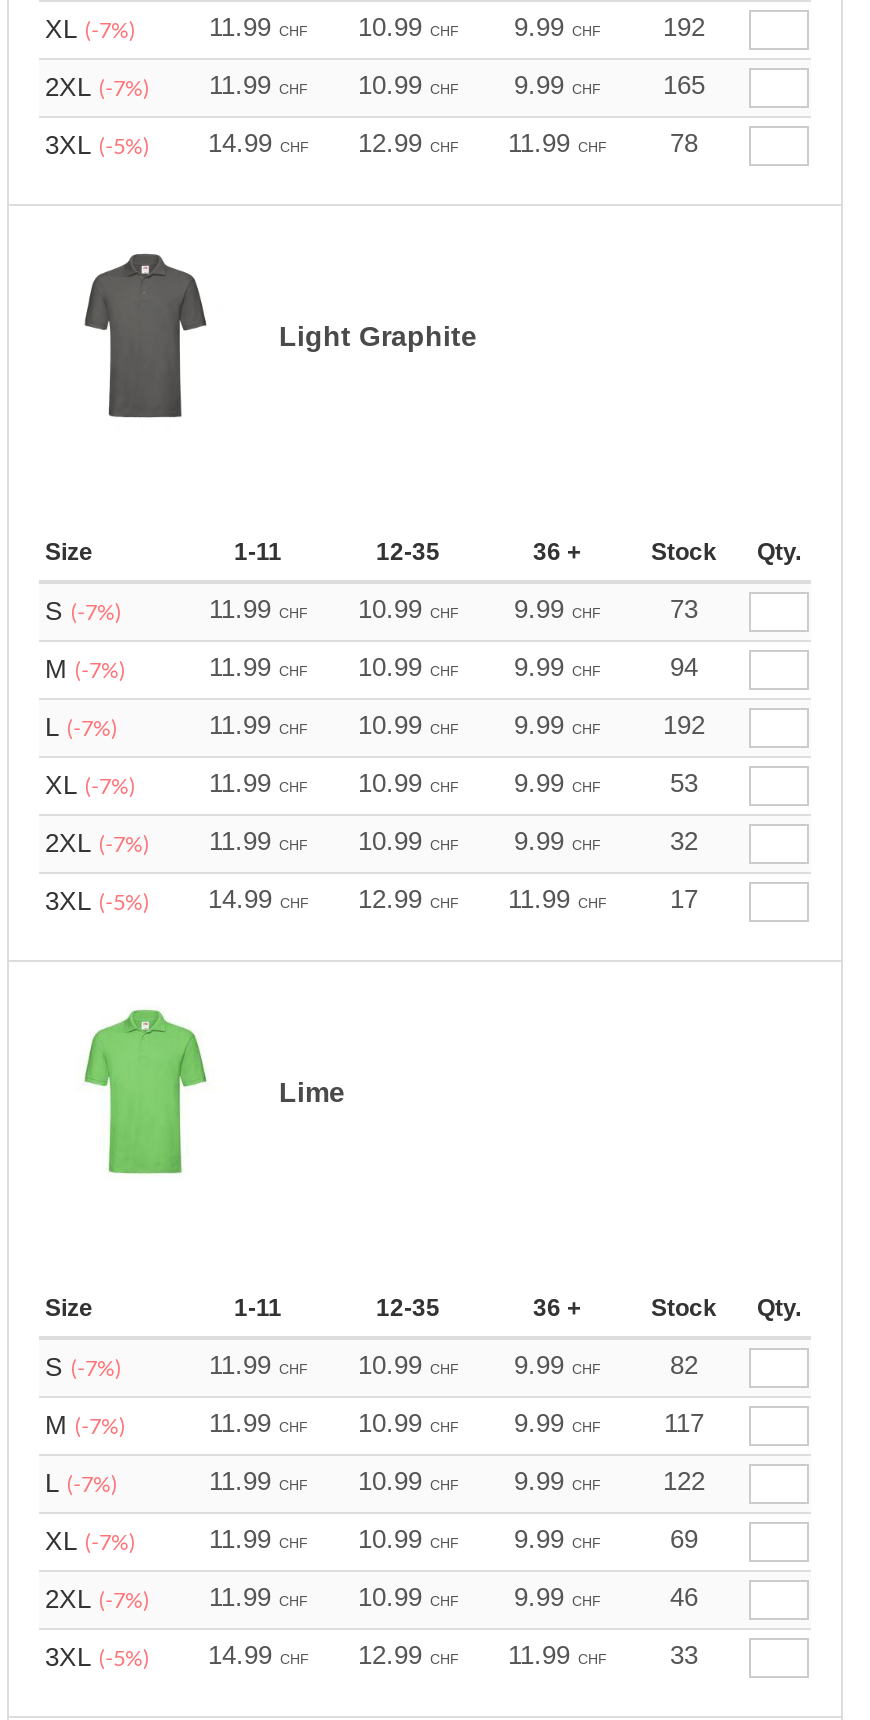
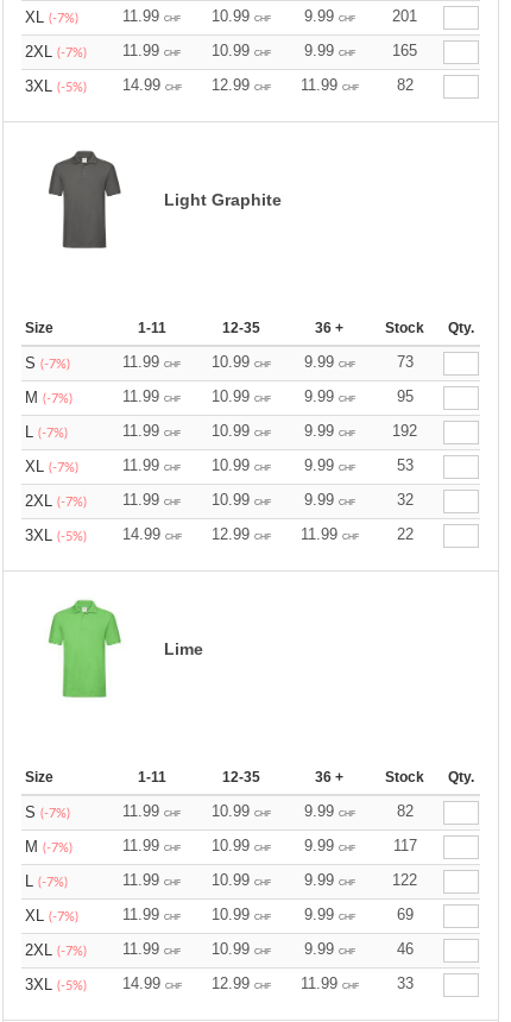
- 192
+ 201

- 78
+ 82

- 94
+ 95

- 17
+ 22
